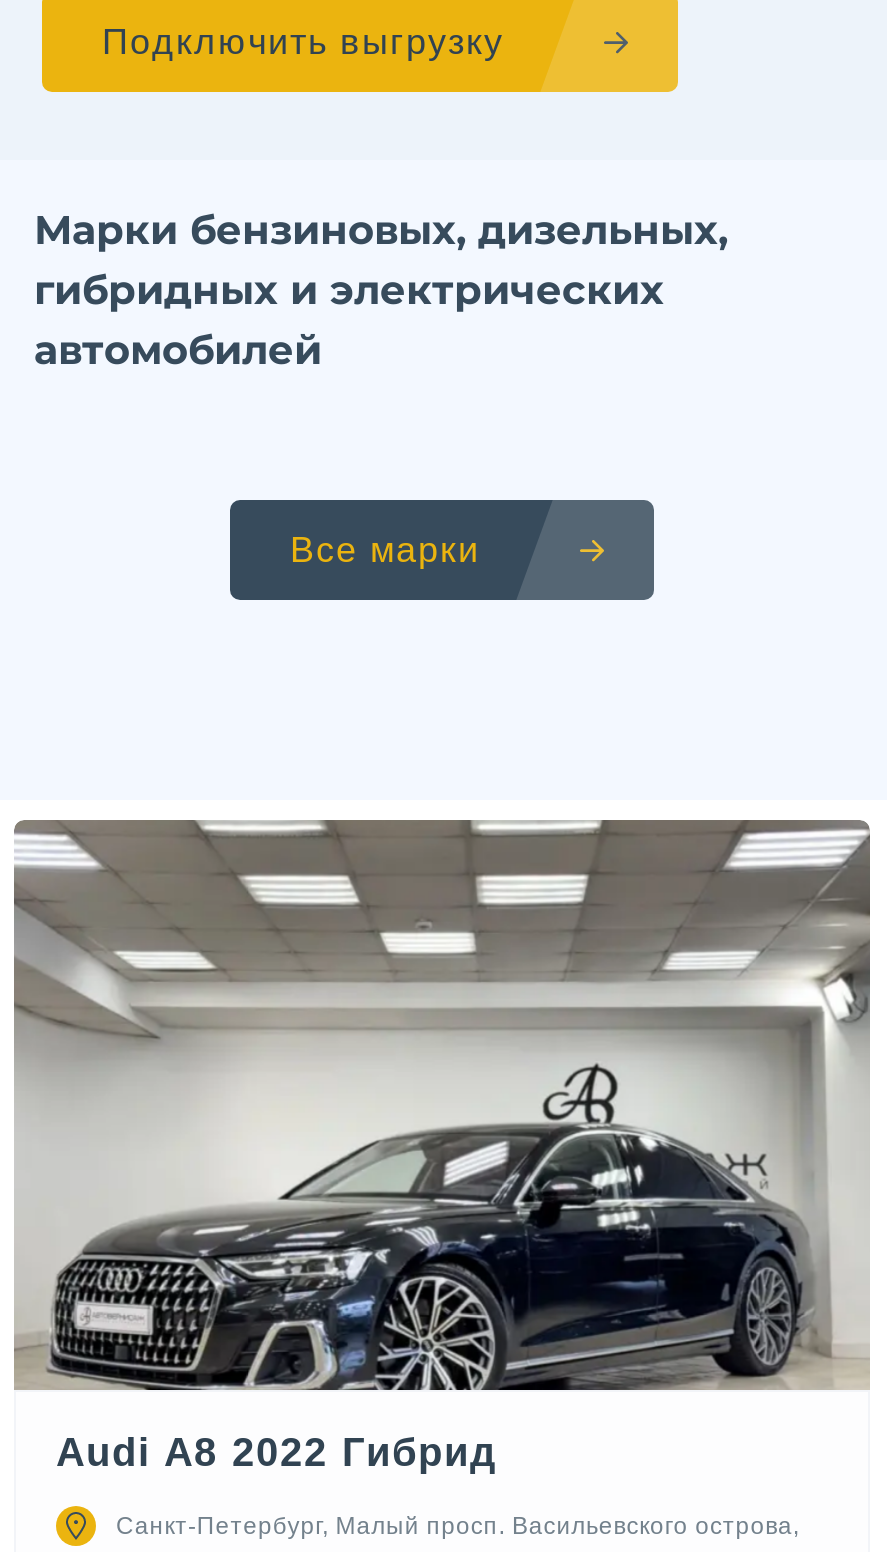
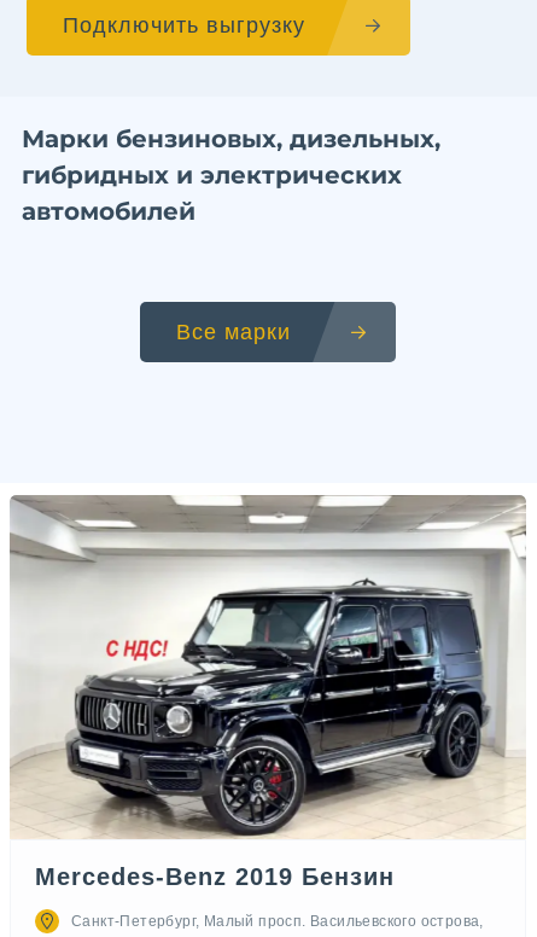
- [image]
- Audi A8 2022 Гибрид
+ [image]
+ Mercedes-Benz 2019 Бензин
